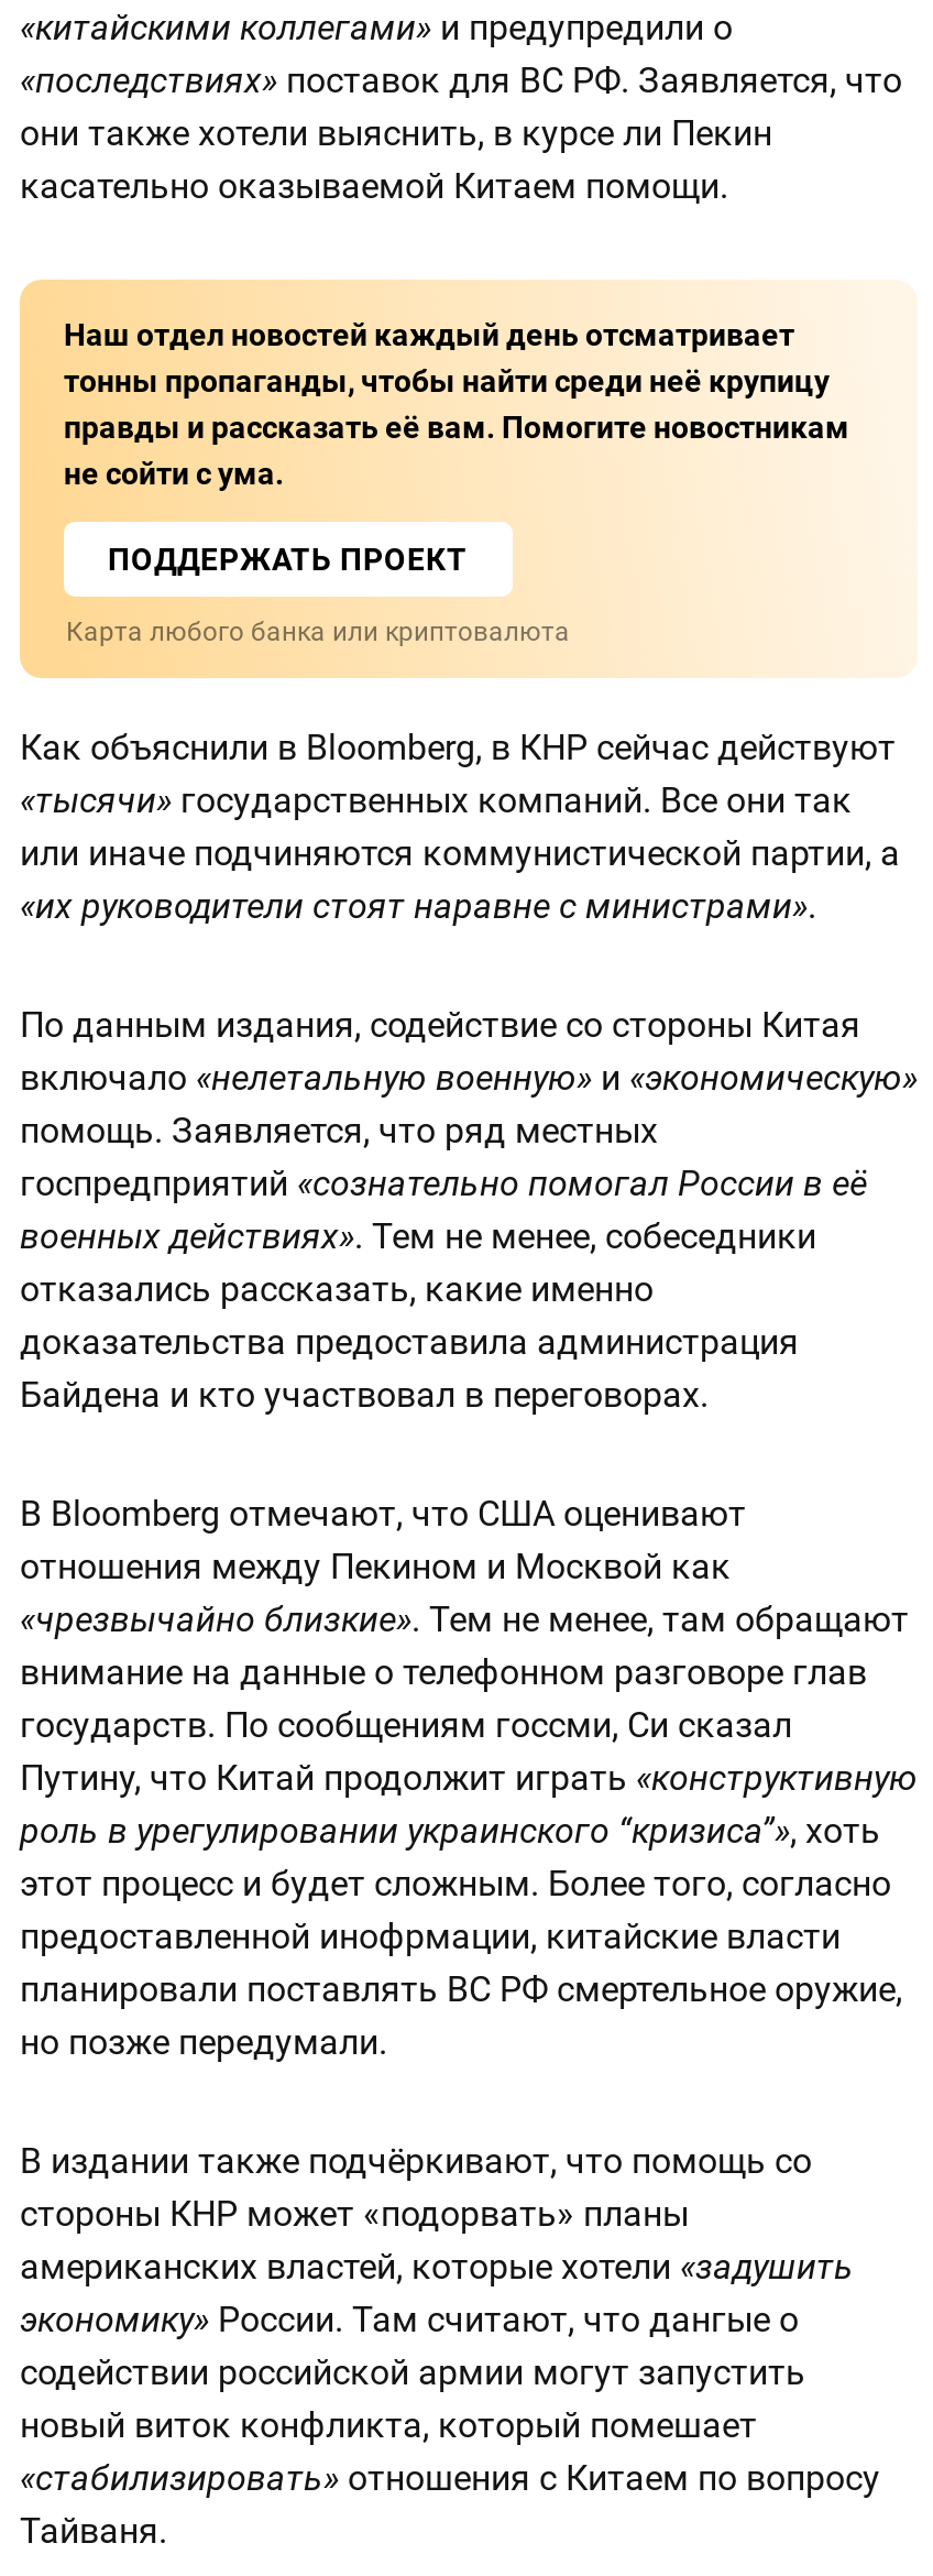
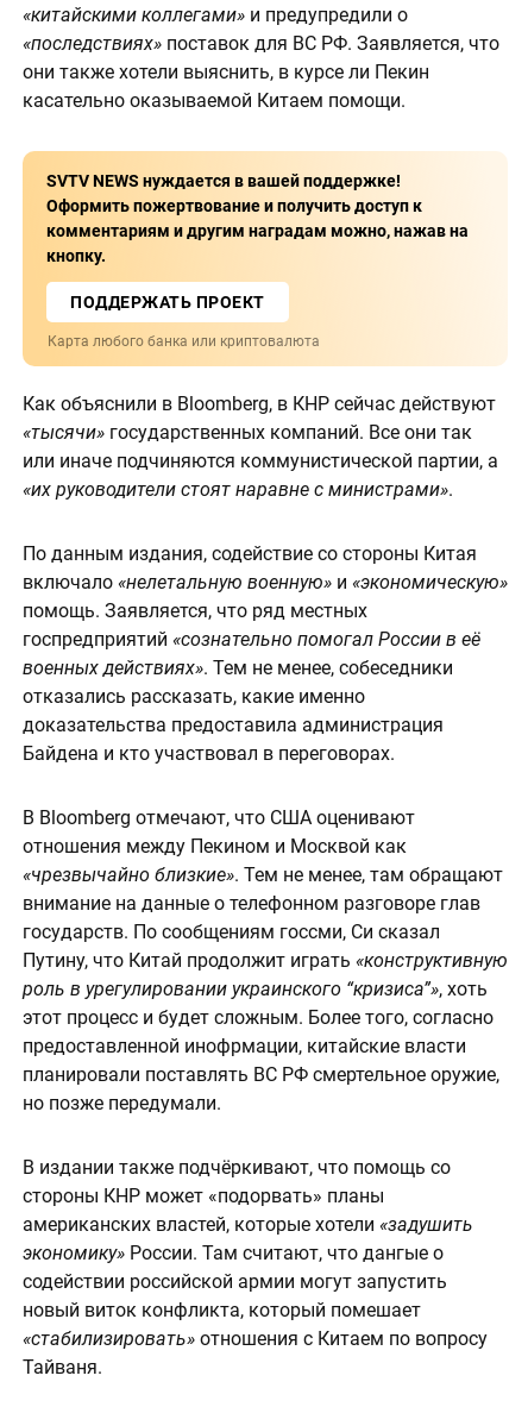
- Наш отдел новостей каждый день отсматривает
- тонны пропаганды, чтобы найти среди неё крупицу
- правды и рассказать её вам. Помогите новостникам
- не сойти с ума.
+ SVTV NEWS нуждается в вашей поддержке!
+ Оформить пожертвование и получить доступ к
+ комментариям и другим наградам можно, нажав на
+ кнопку.
